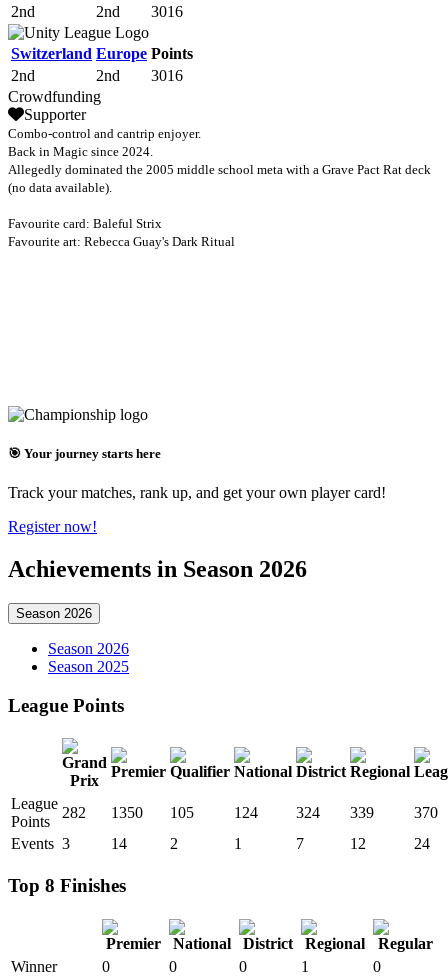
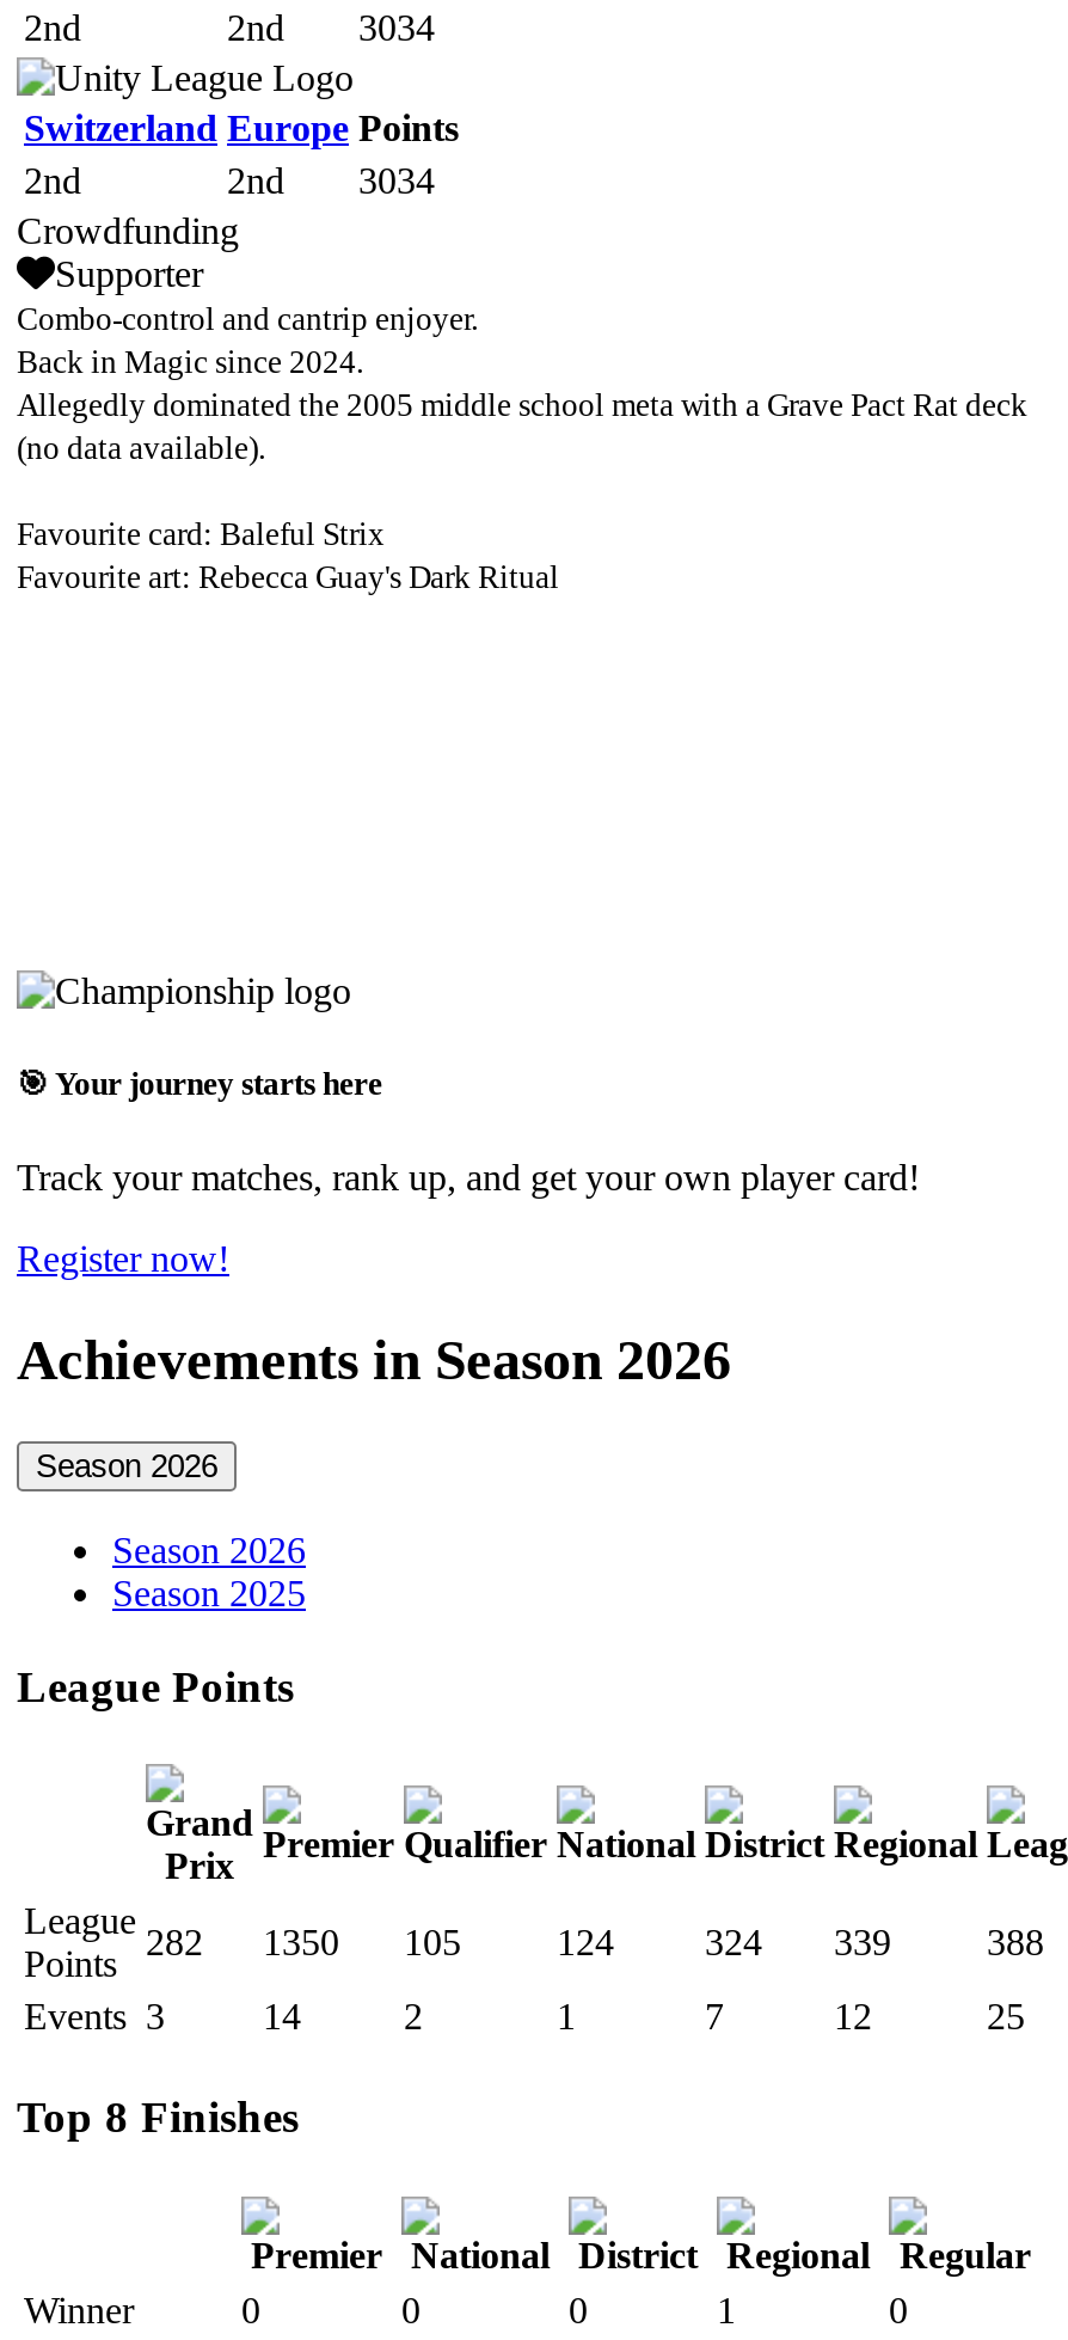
- 2nd 3016
+ 2nd 3034

- 2nd 3016
+ 2nd 3034

- 370
+ 388

- 24
+ 25
